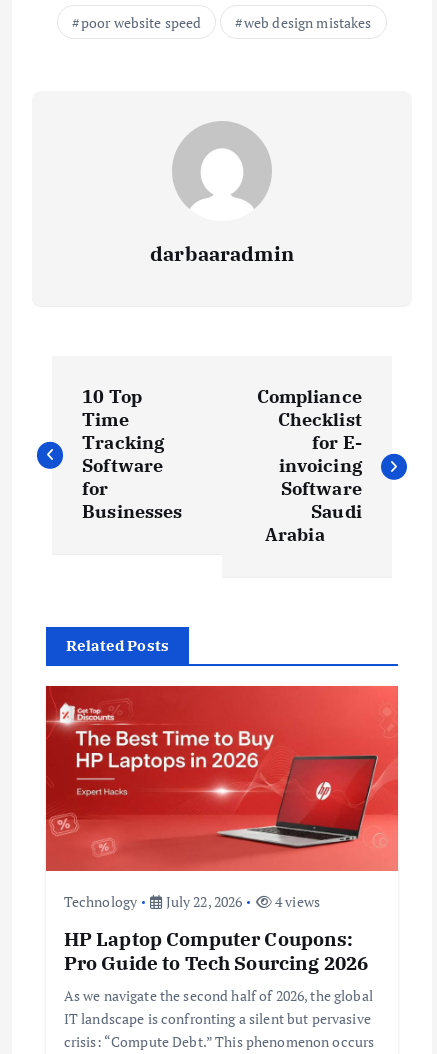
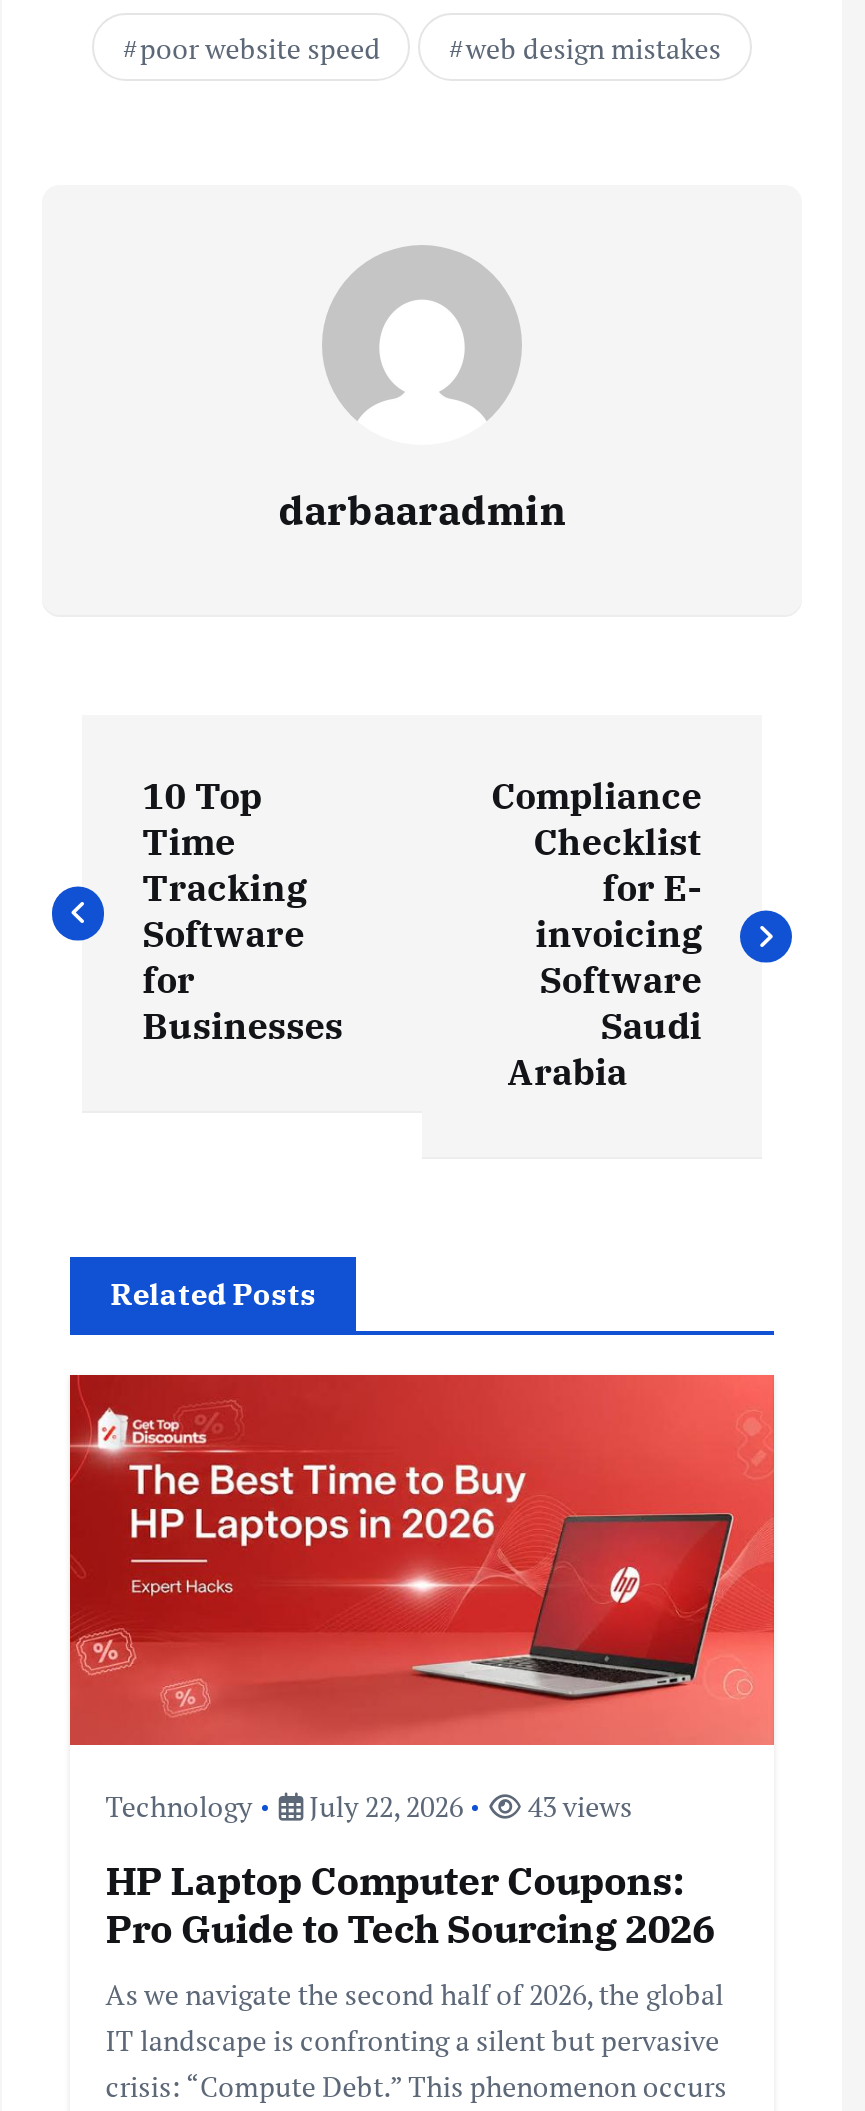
- 4 views
+ 43 views
